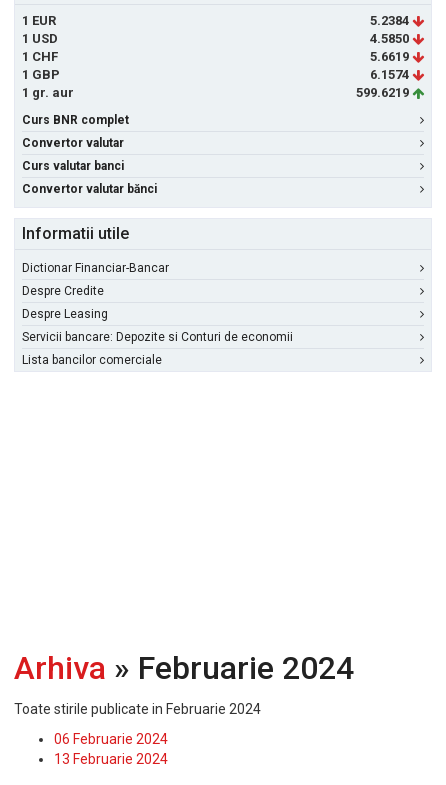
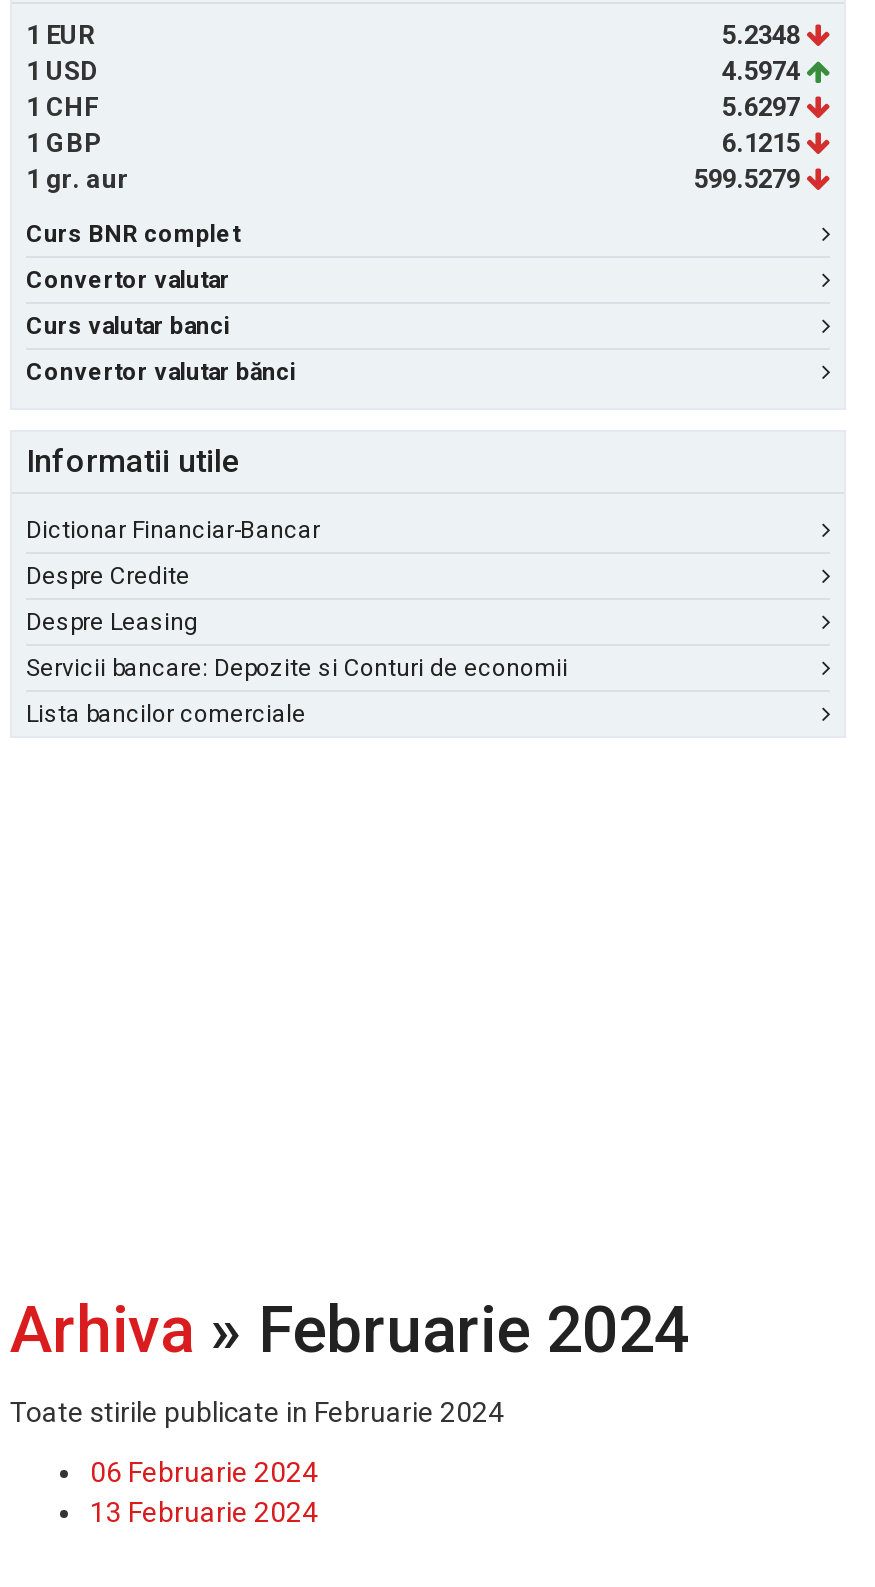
- 5.2384
+ 5.2348

- 4.5850
+ 4.5974

- 5.6619
+ 5.6297

- 6.1574
+ 6.1215

- 599.6219
+ 599.5279
